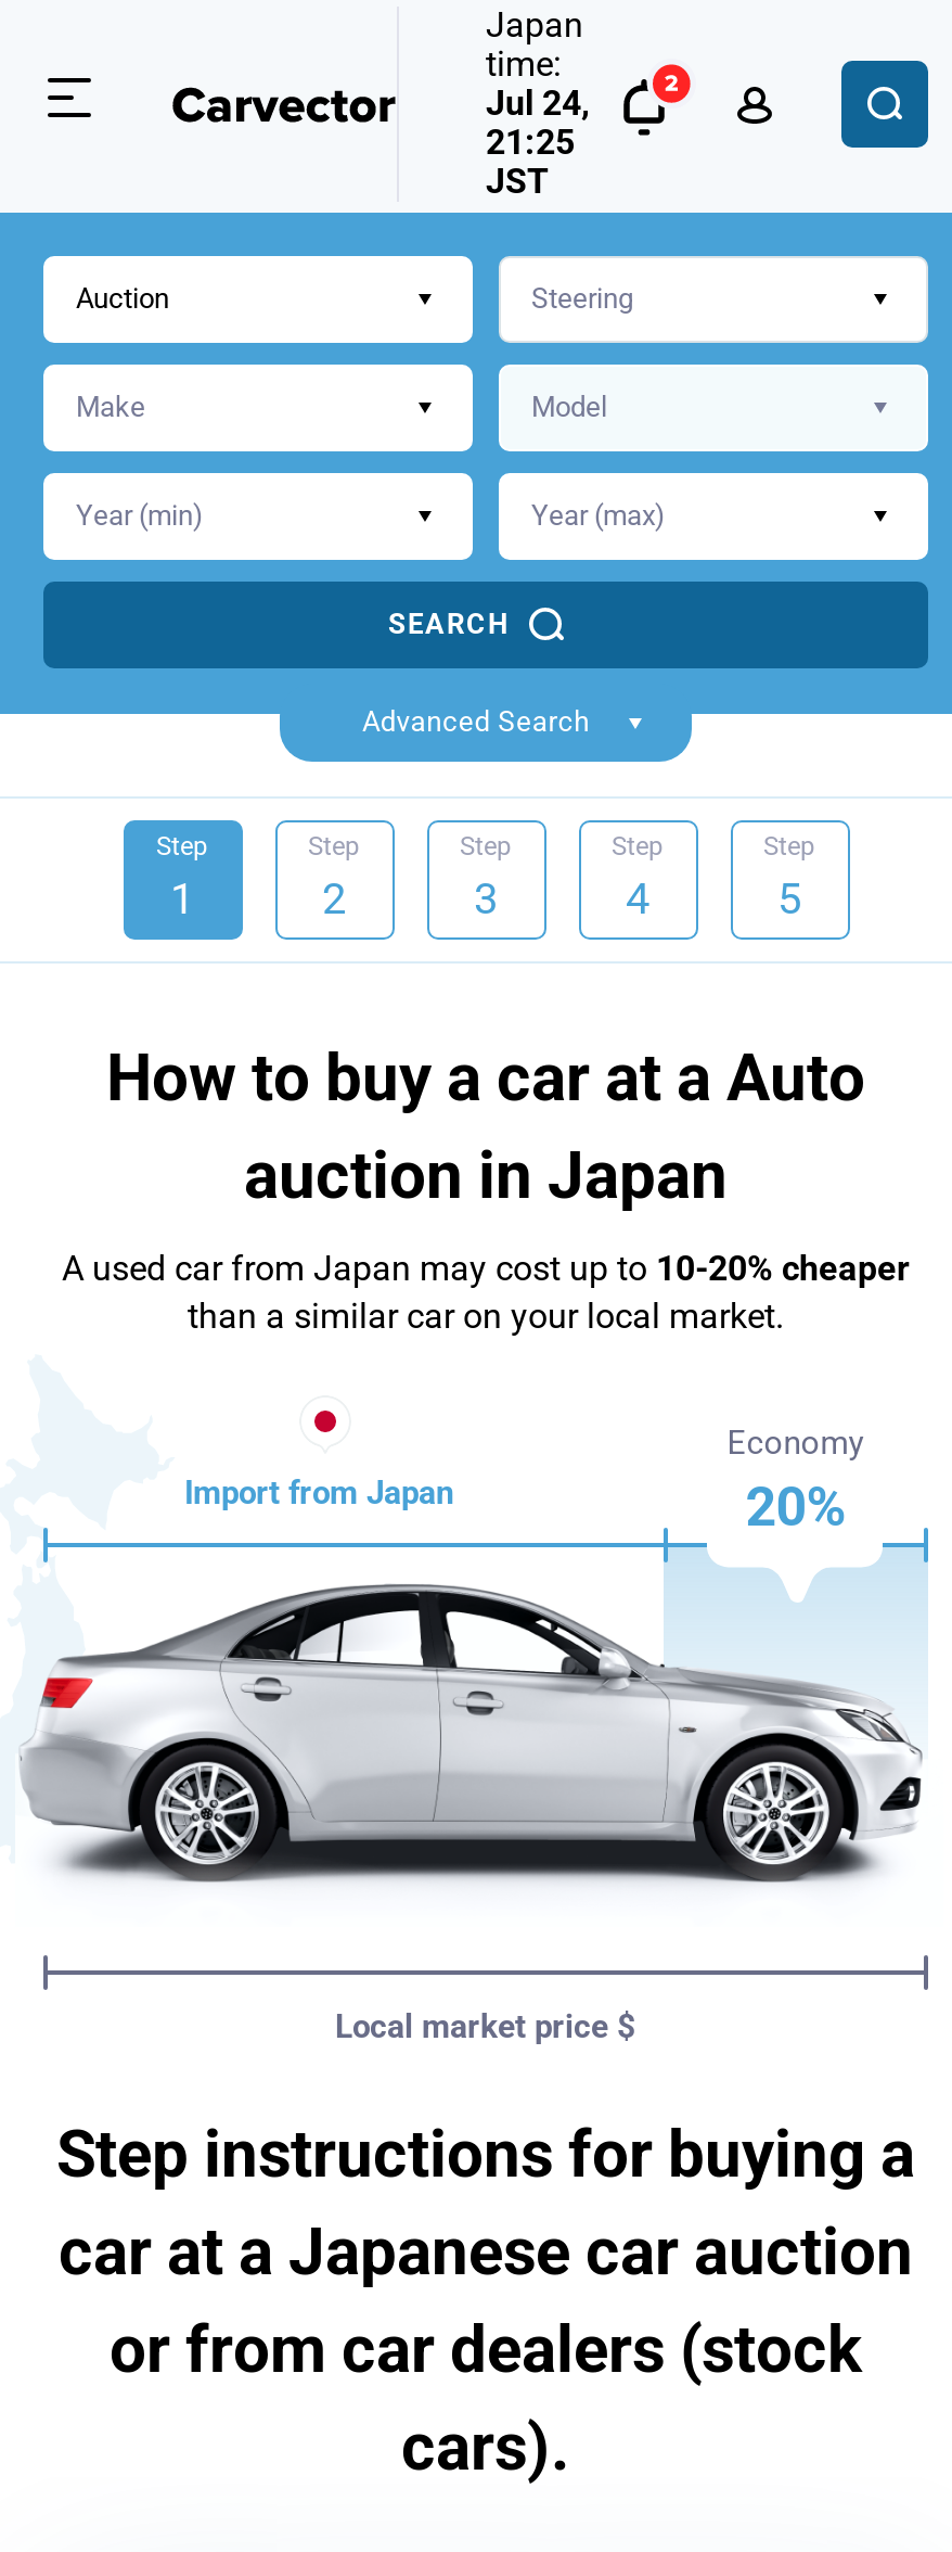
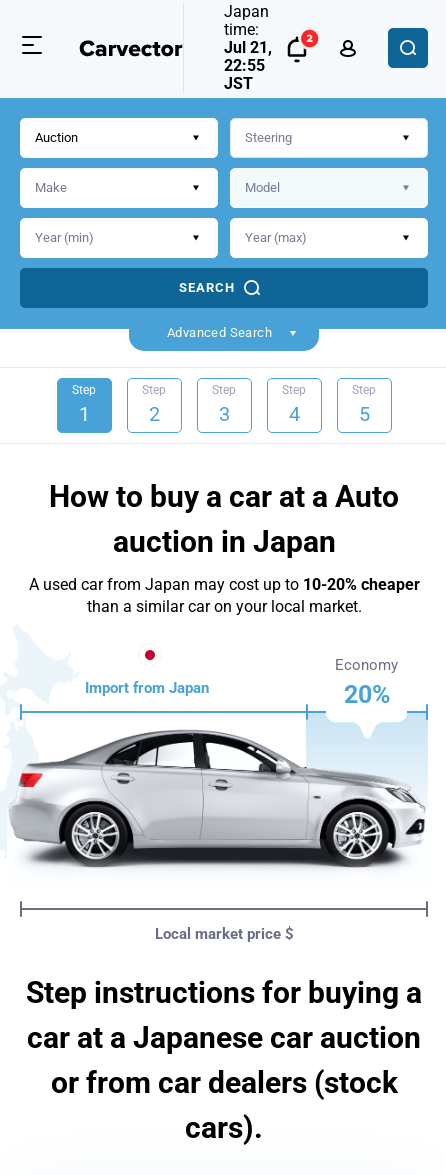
- Jul 24,
+ Jul 21,

- 21:25
+ 22:55
